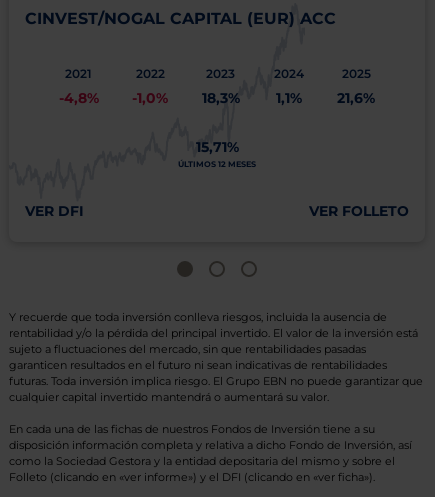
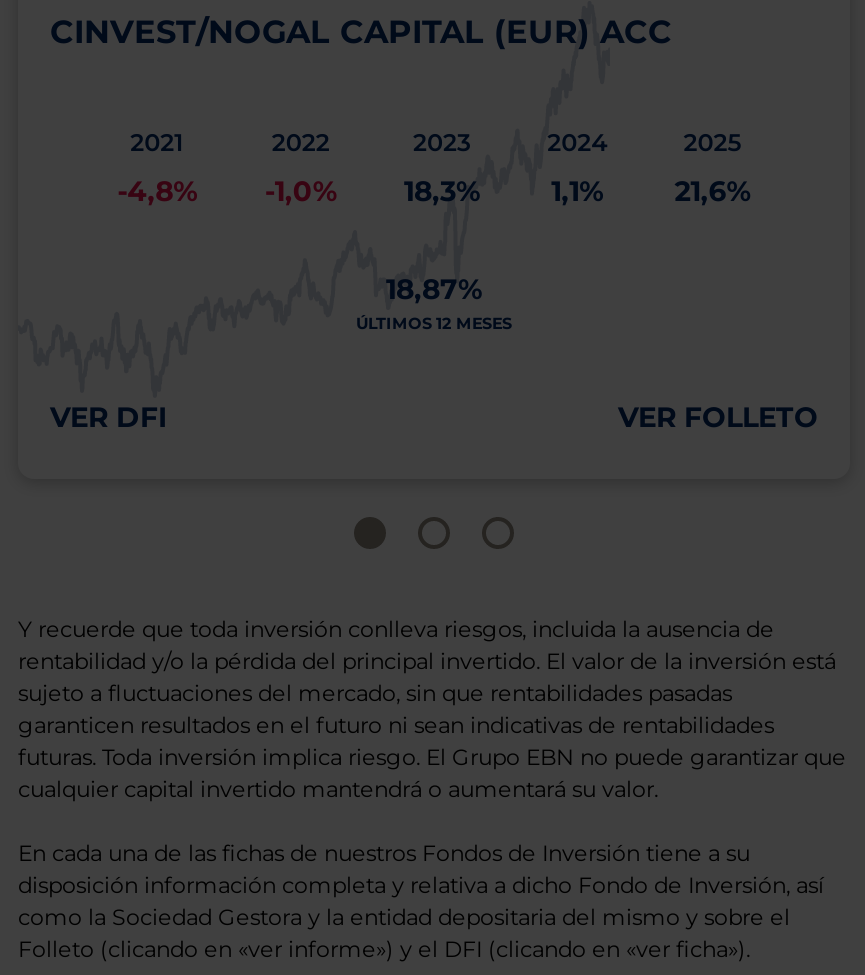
- 15,71%
+ 18,87%
